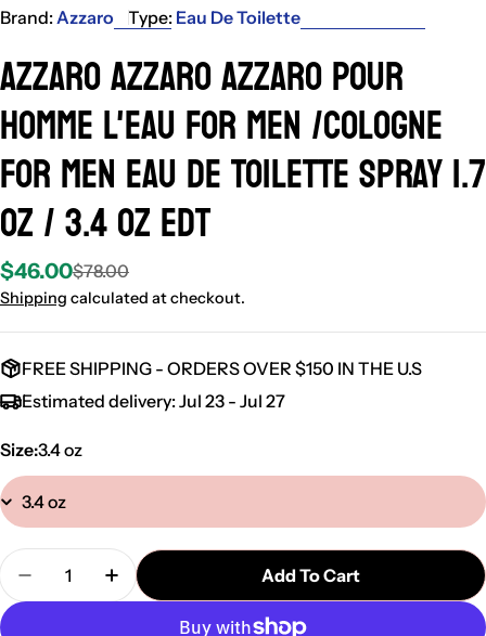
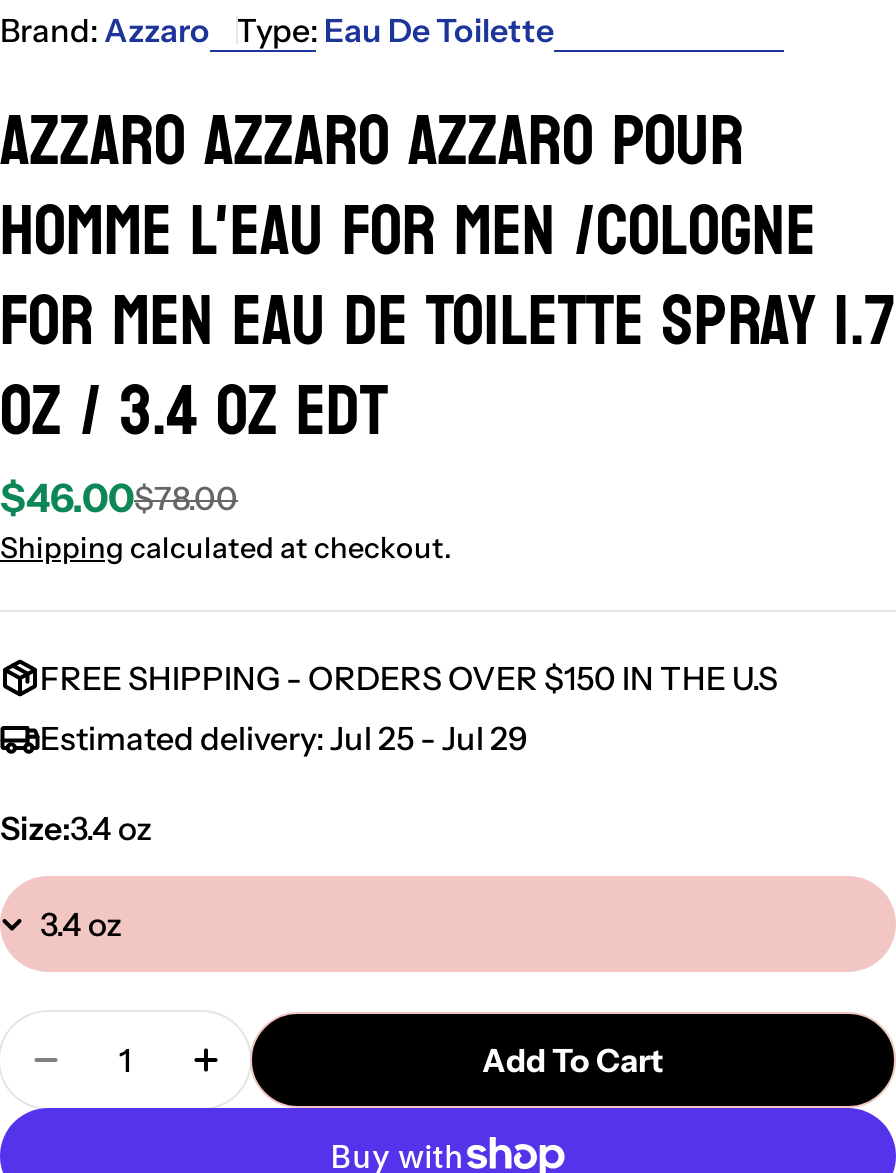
- Estimated delivery: Jul 23 - Jul 27
+ Estimated delivery: Jul 25 - Jul 29
